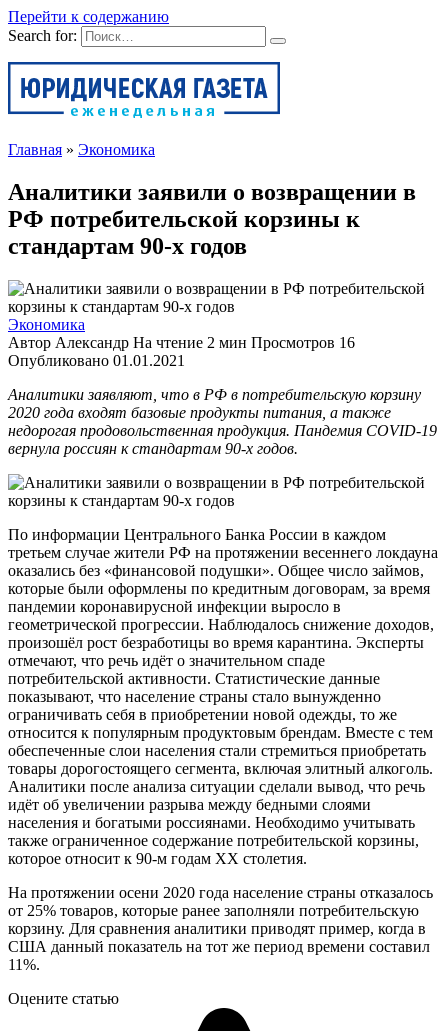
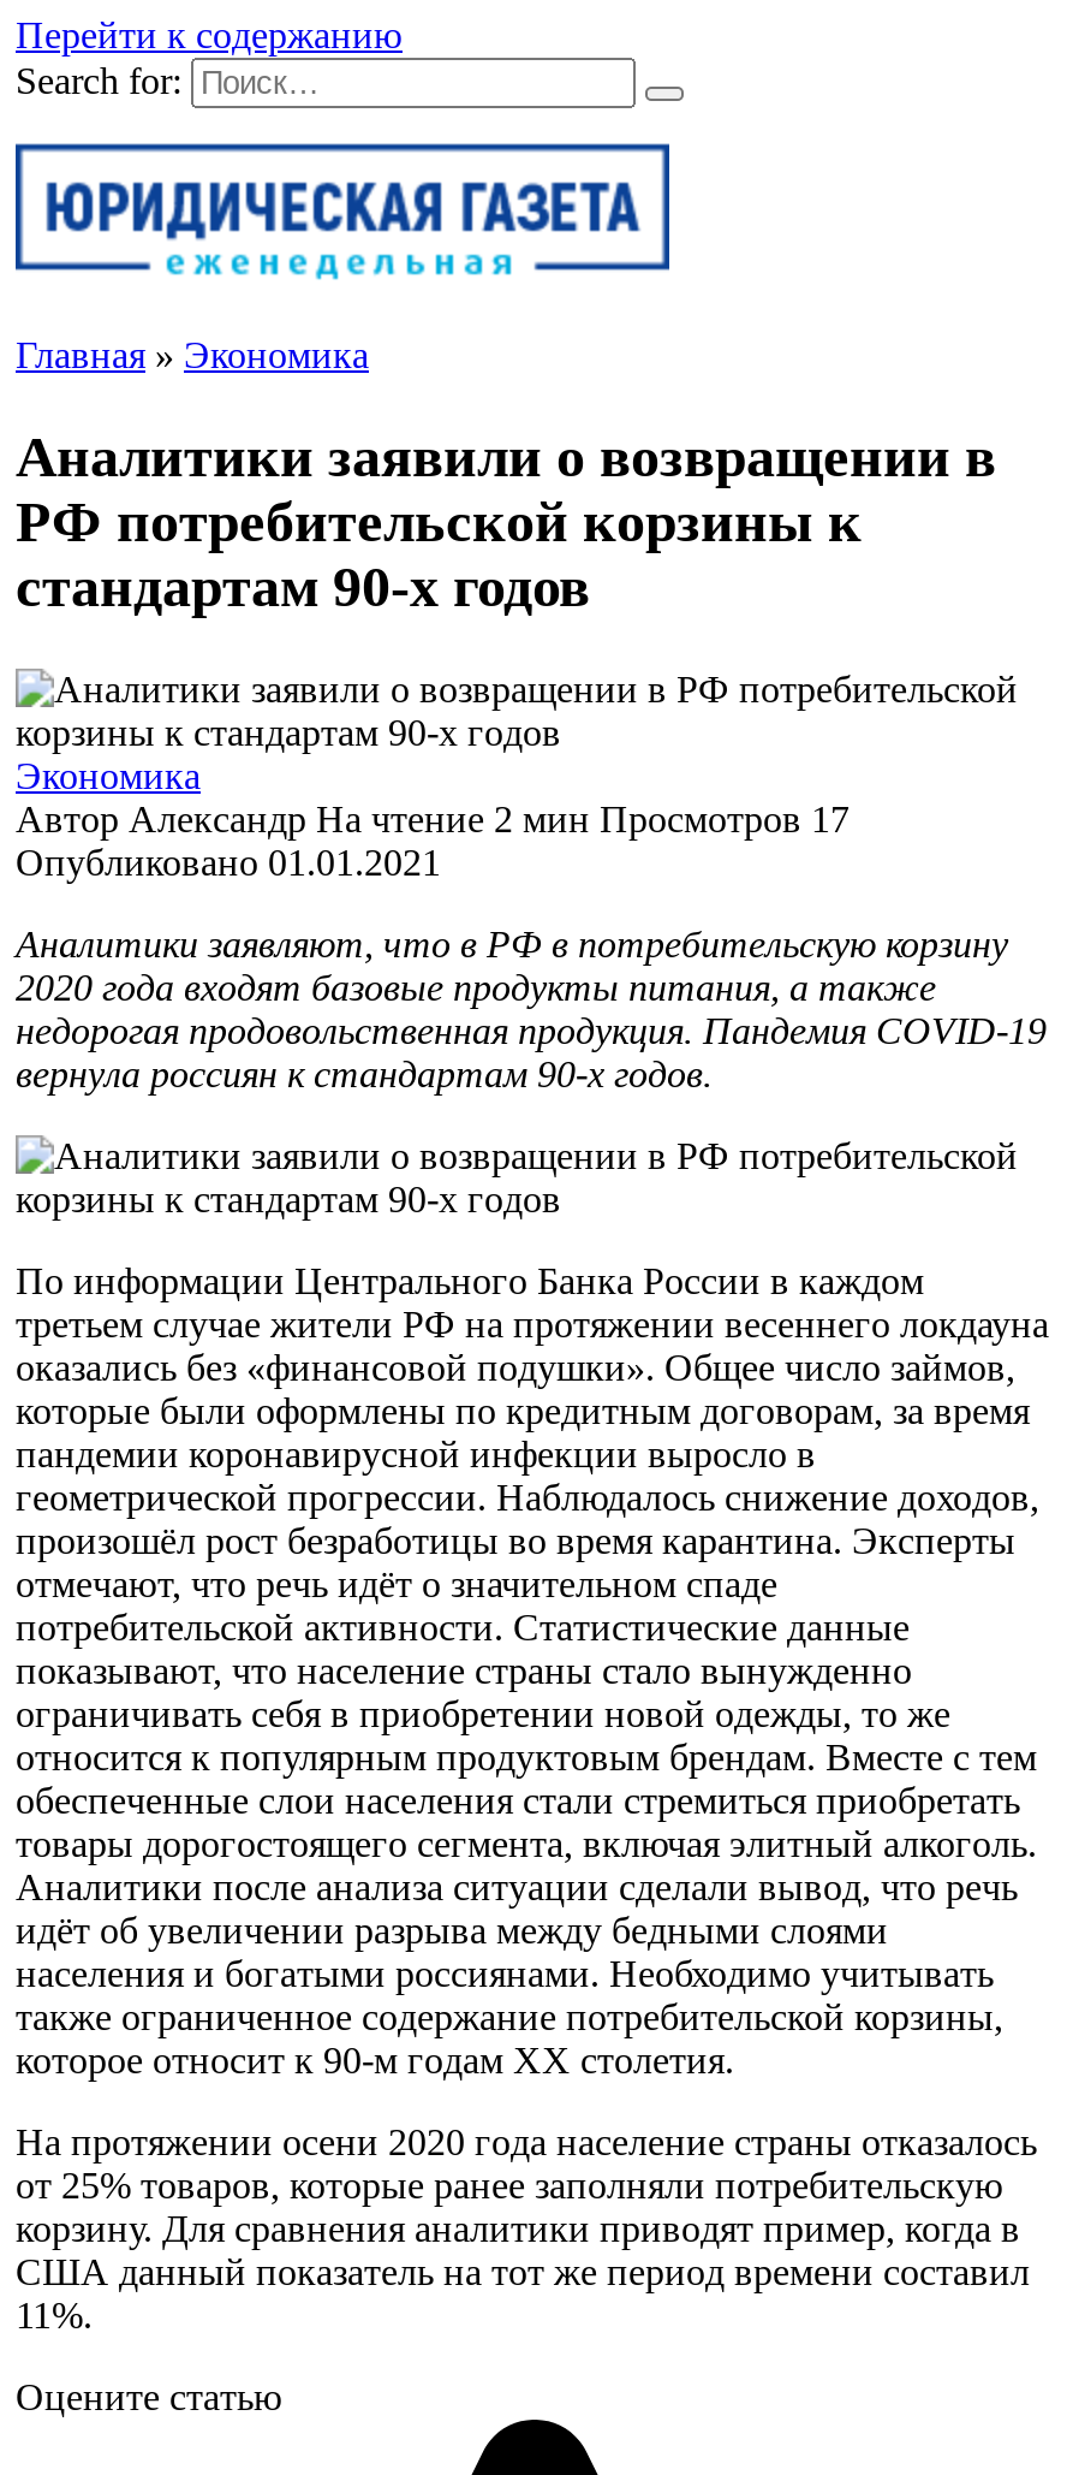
- Автор Александр На чтение 2 мин Просмотров 16
+ Автор Александр На чтение 2 мин Просмотров 17
